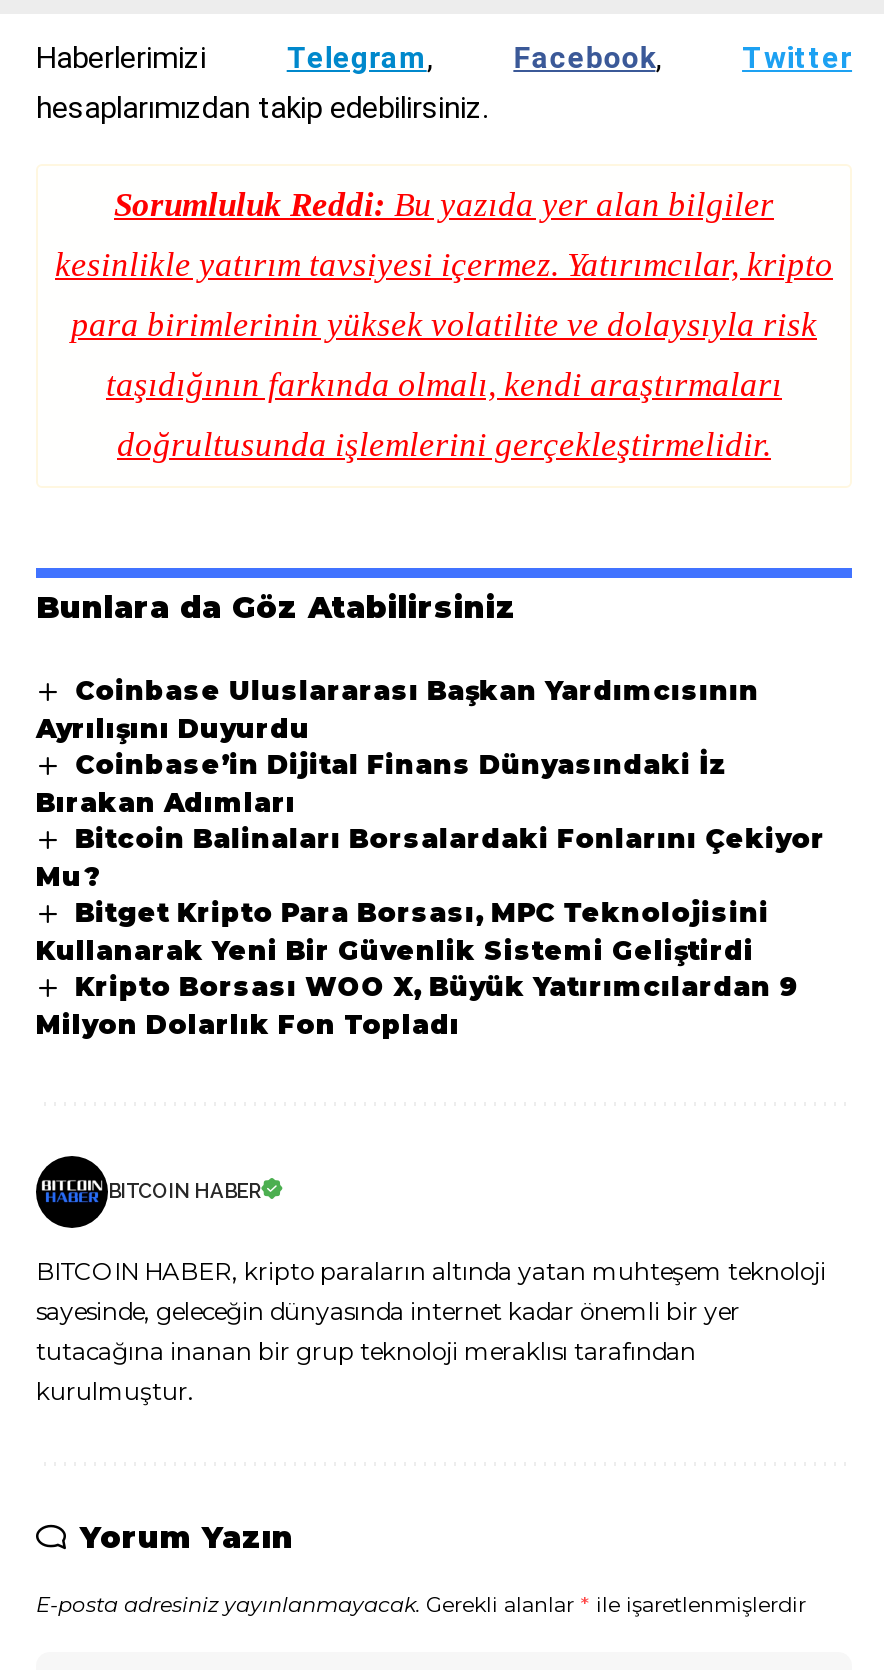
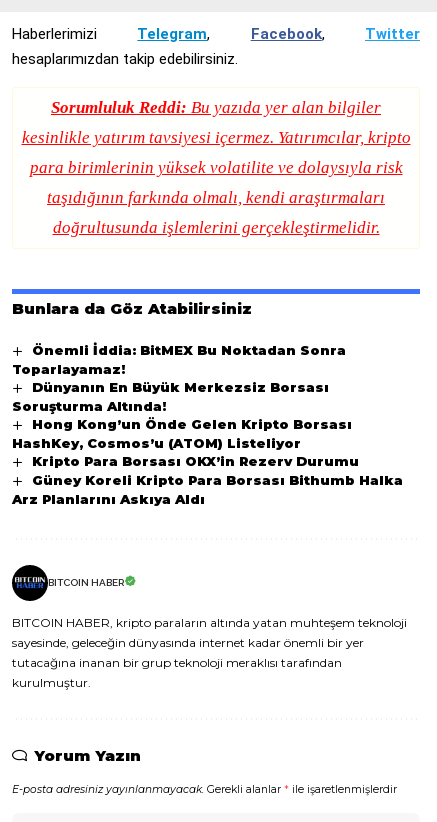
- Coinbase Uluslararası Başkan Yardımcısının
- Ayrılışını Duyurdu
- Coinbase’in Dijital Finans Dünyasındaki İz
- Bırakan Adımları
- Bitcoin Balinaları Borsalardaki Fonlarını Çekiyor
- Mu?
- Bitget Kripto Para Borsası, MPC Teknolojisini
- Kullanarak Yeni Bir Güvenlik Sistemi Geliştirdi
- Kripto Borsası WOO X, Büyük Yatırımcılardan 9
- Milyon Dolarlık Fon Topladı
+ Önemli İddia: BitMEX Bu Noktadan Sonra
+ Toparlayamaz!
+ Dünyanın En Büyük Merkezsiz Borsası
+ Soruşturma Altında!
+ Hong Kong’un Önde Gelen Kripto Borsası
+ HashKey, Cosmos’u (ATOM) Listeliyor
+ Kripto Para Borsası OKX’in Rezerv Durumu
+ Güney Koreli Kripto Para Borsası Bithumb Halka
+ Arz Planlarını Askıya Aldı
